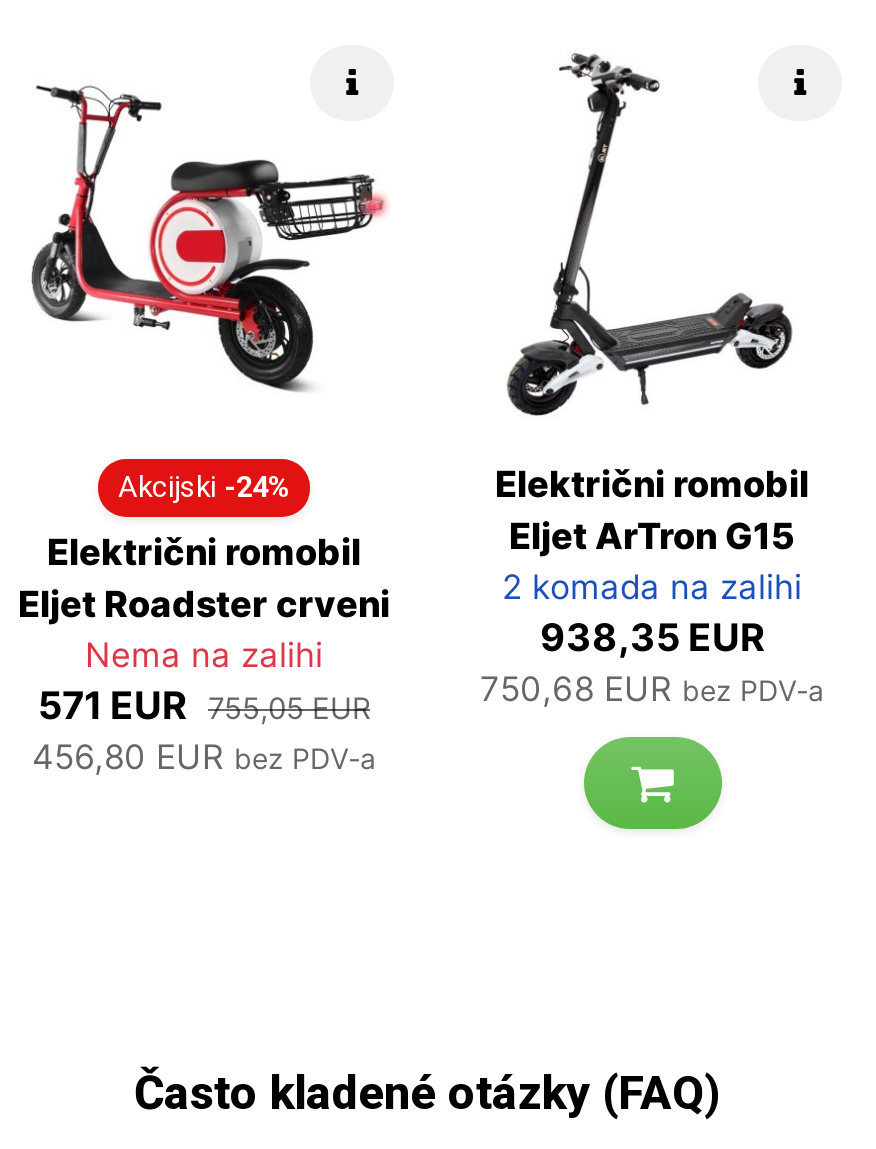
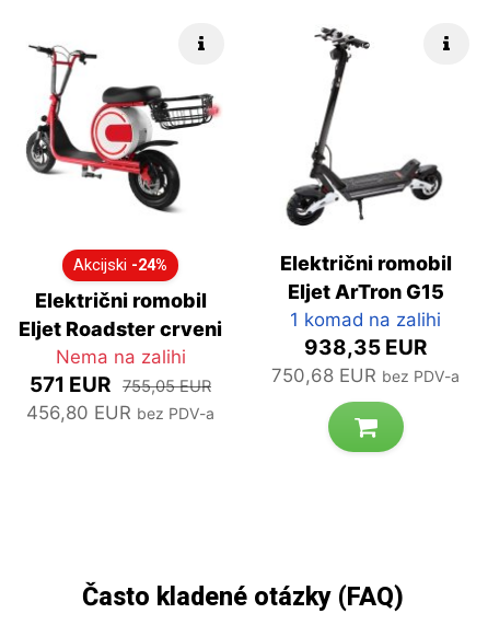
- 2 komada na zalihi
+ 1 komad na zalihi
